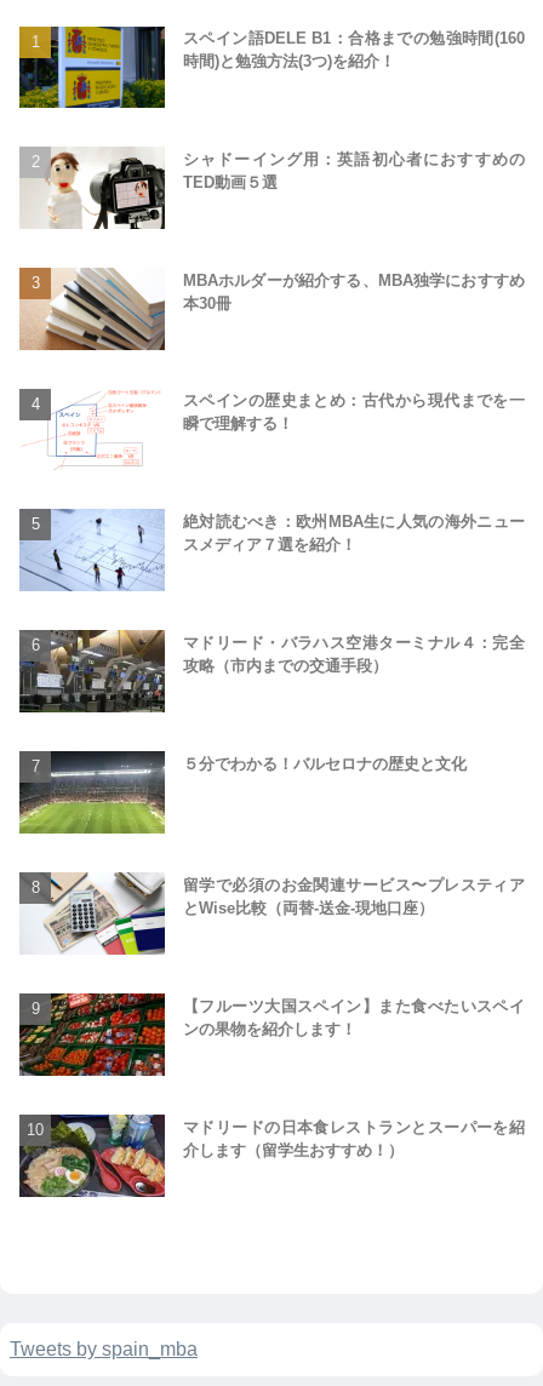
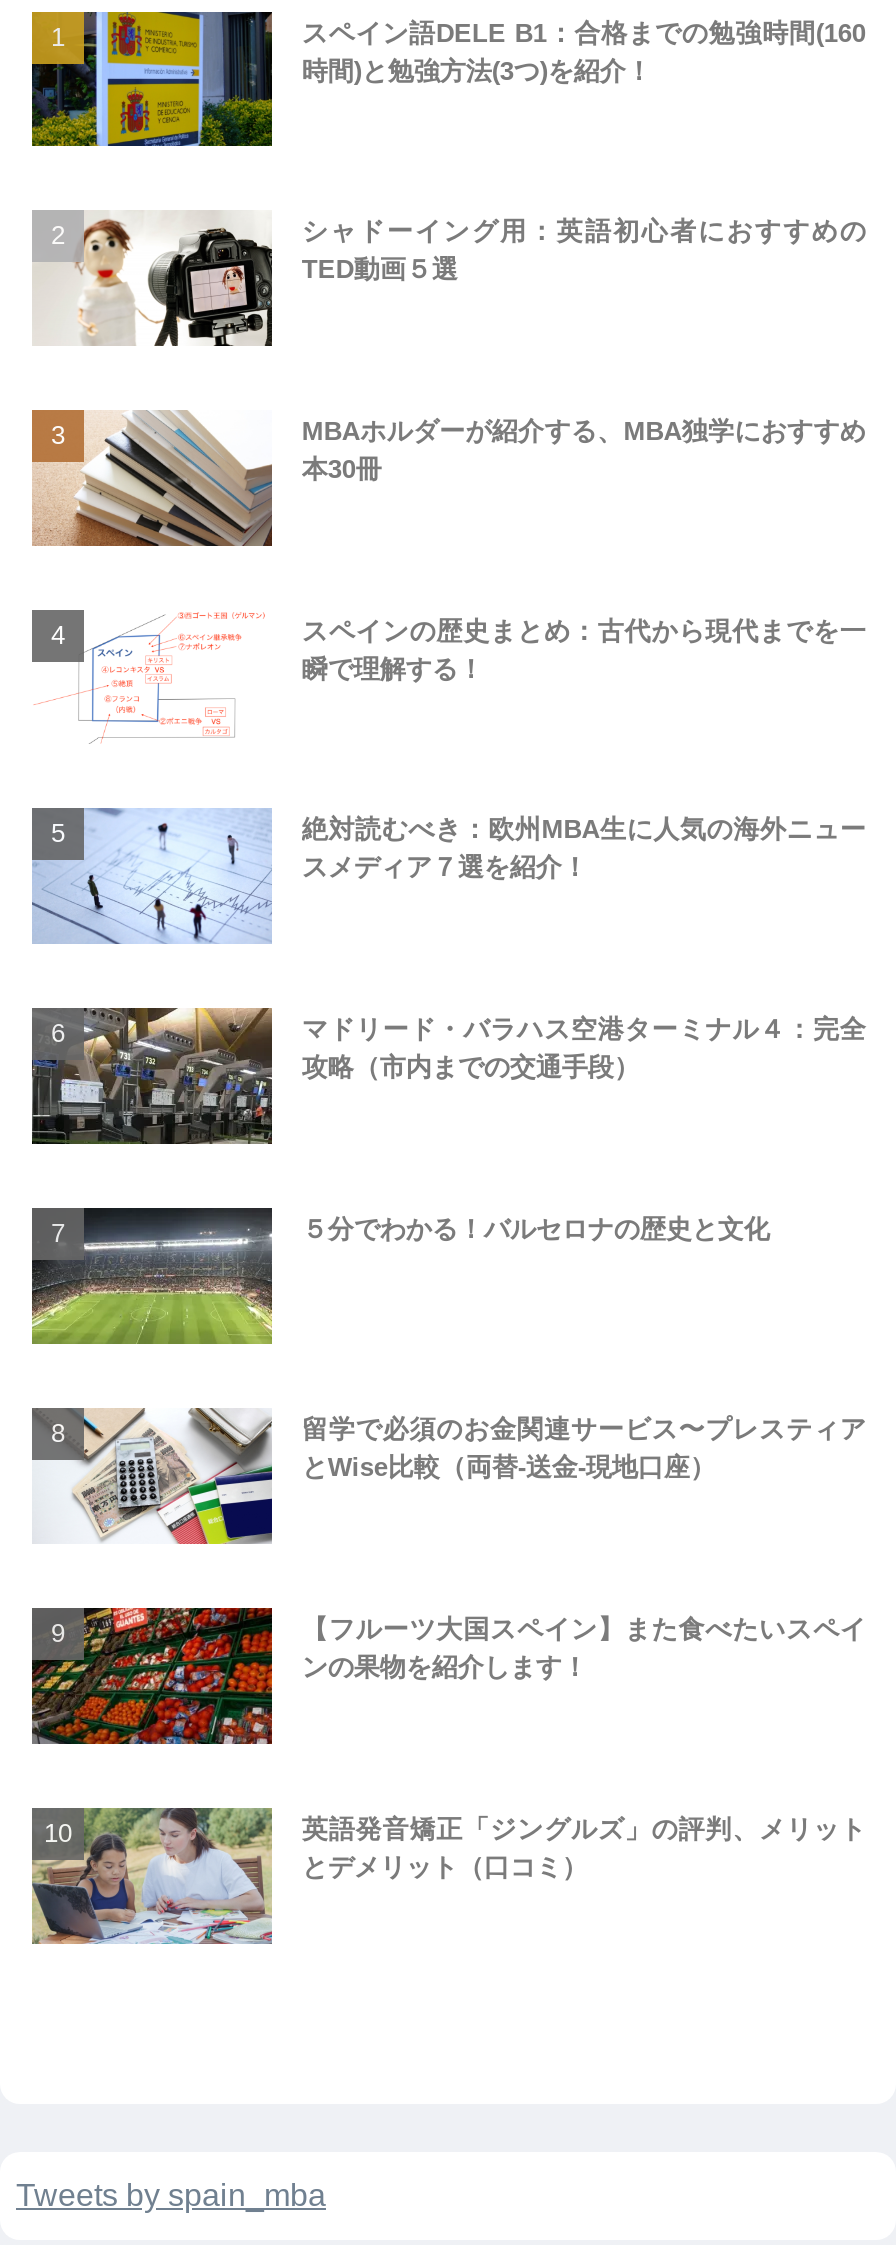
- [image]
- マドリードの日本食レストランとスーパーを紹
- 介します（留学生おすすめ！）
+ [image]
+ 英語発音矯正「ジングルズ」の評判、メリット
+ とデメリット（口コミ）
